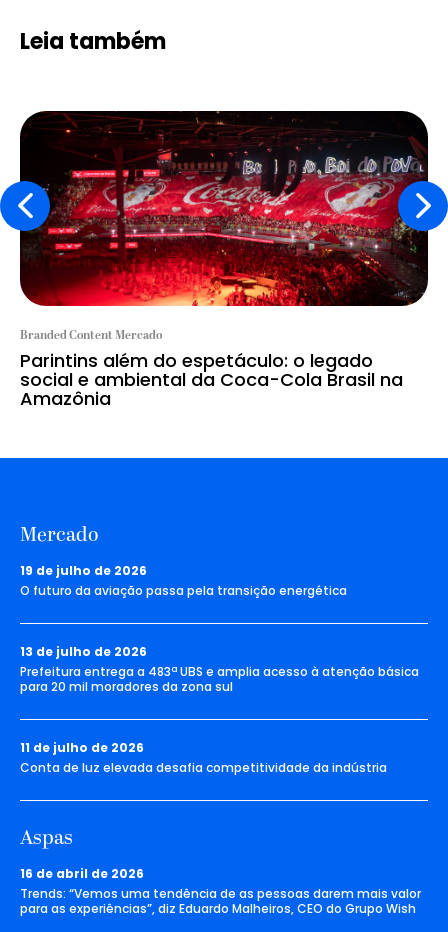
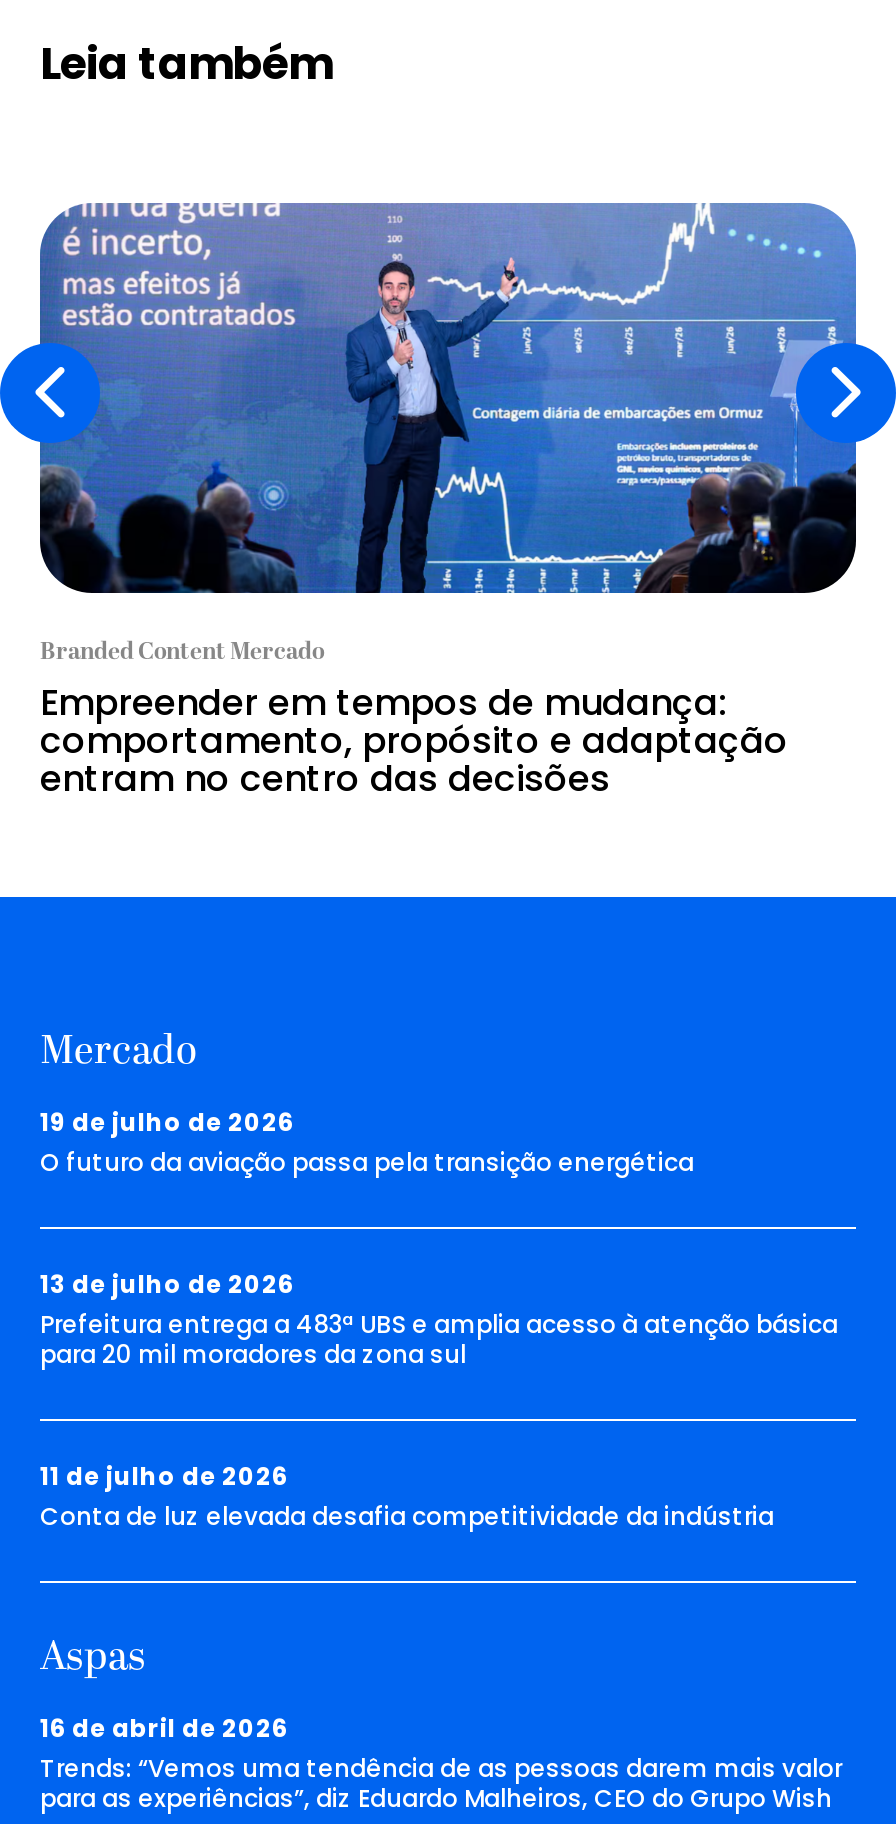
- [image]
+ [image]

- Parintins além do espetáculo: o legado
- social e ambiental da Coca-Cola Brasil na
- Amazônia
+ Empreender em tempos de mudança:
+ comportamento, propósito e adaptação
+ entram no centro das decisões
